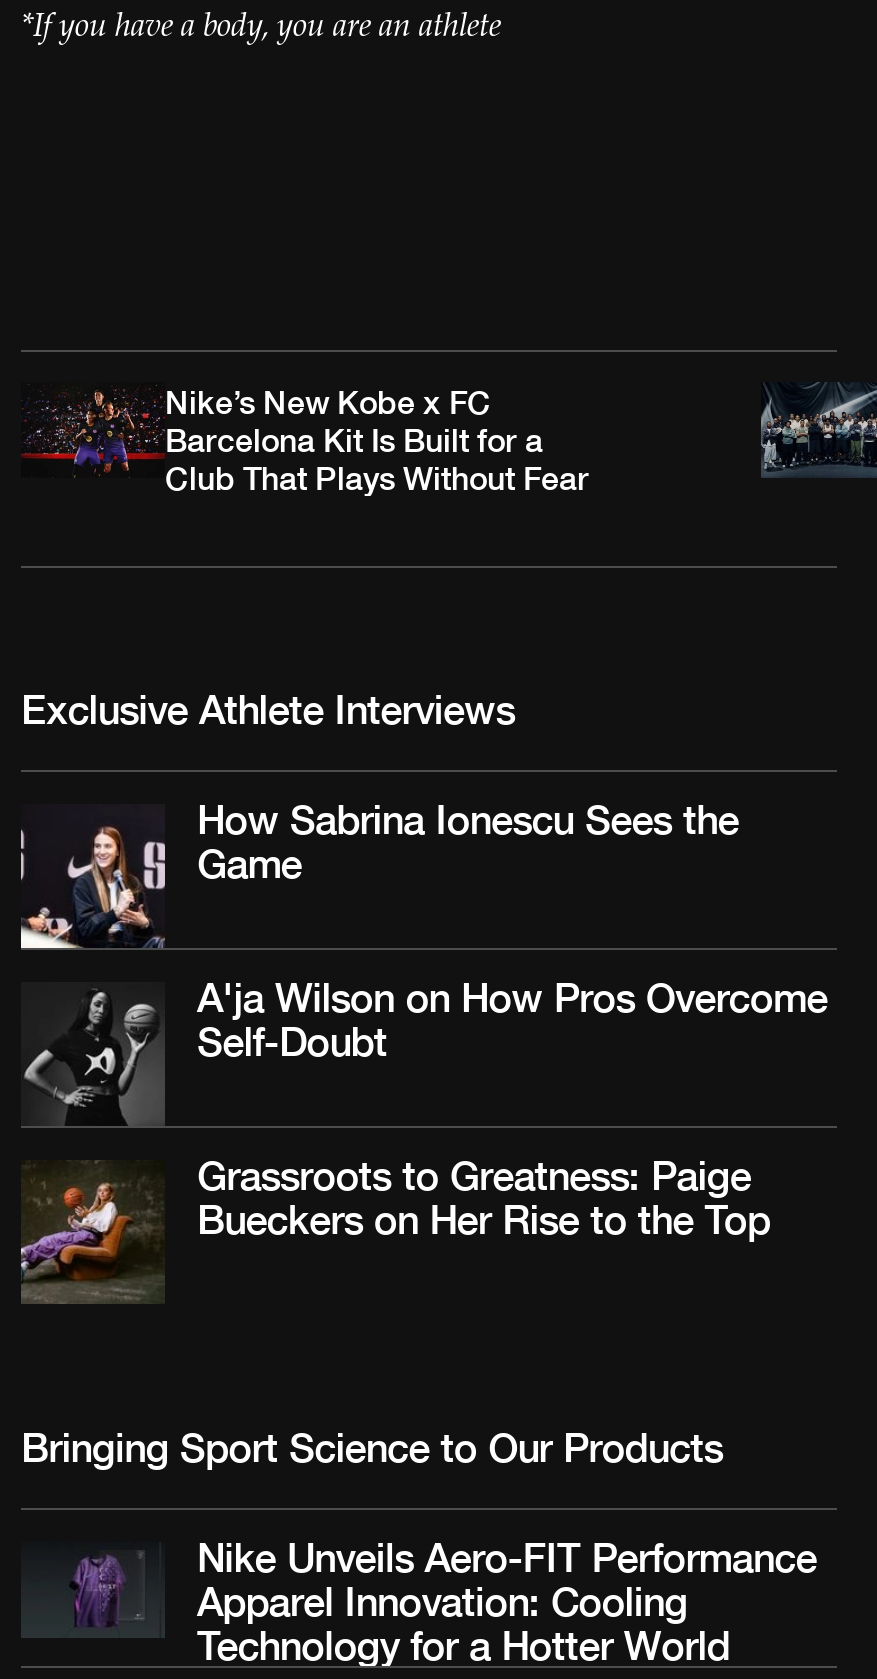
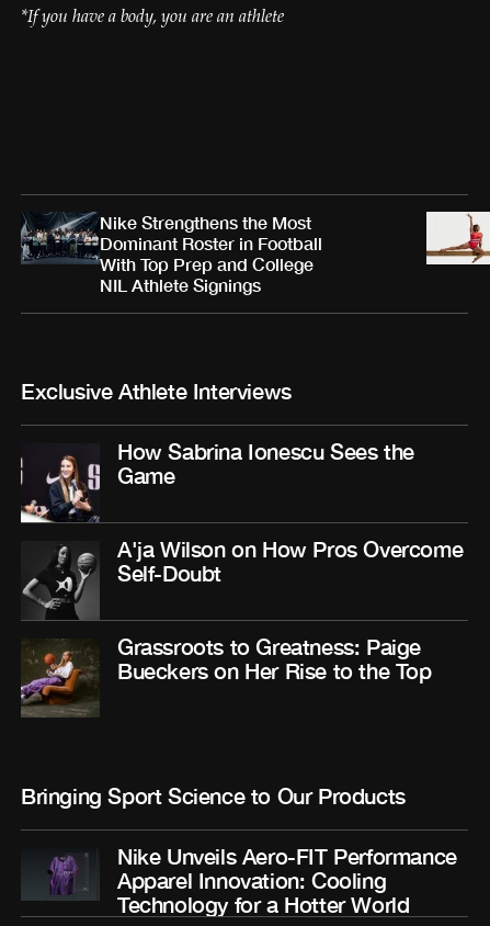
- [image]
- Nike’s New Kobe x FC
- Barcelona Kit Is Built for a
- Club That Plays Without Fear
+ [image]
+ Nike Strengthens the Most
+ Dominant Roster in Football
+ With Top Prep and College
+ NIL Athlete Signings

- [image]
+ [image]
